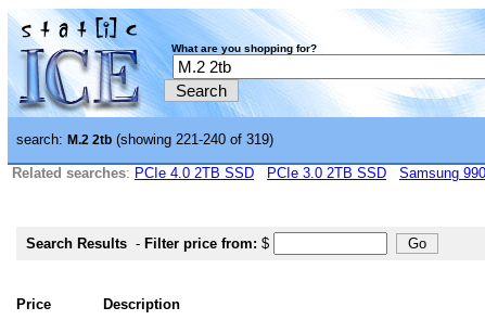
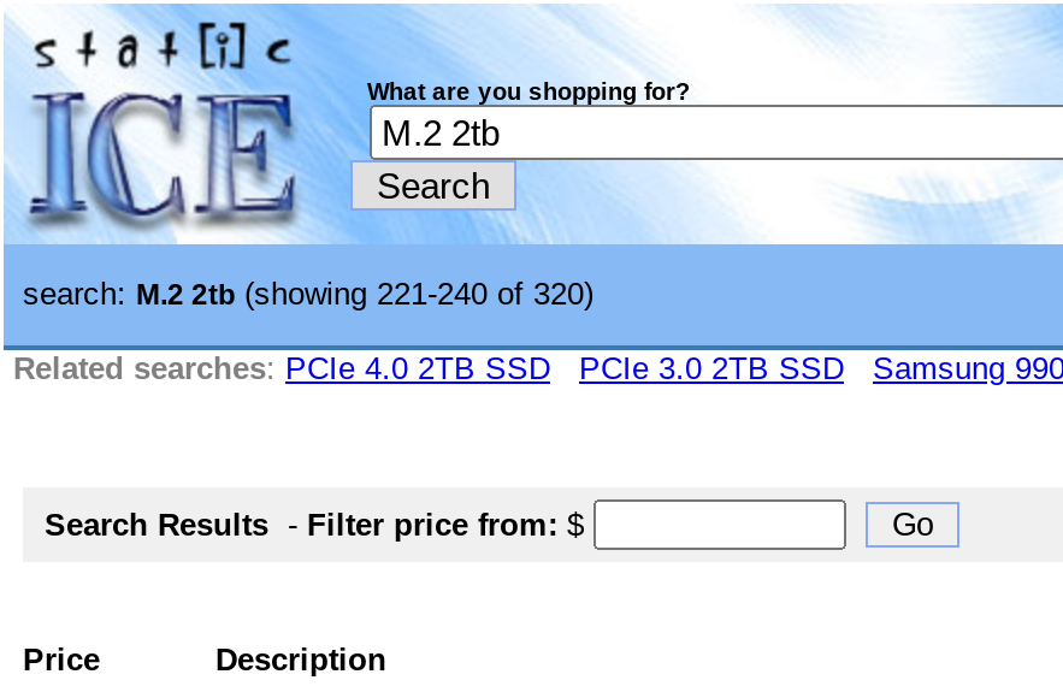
- search: M.2 2tb (showing 221-240 of 319)
+ search: M.2 2tb (showing 221-240 of 320)
